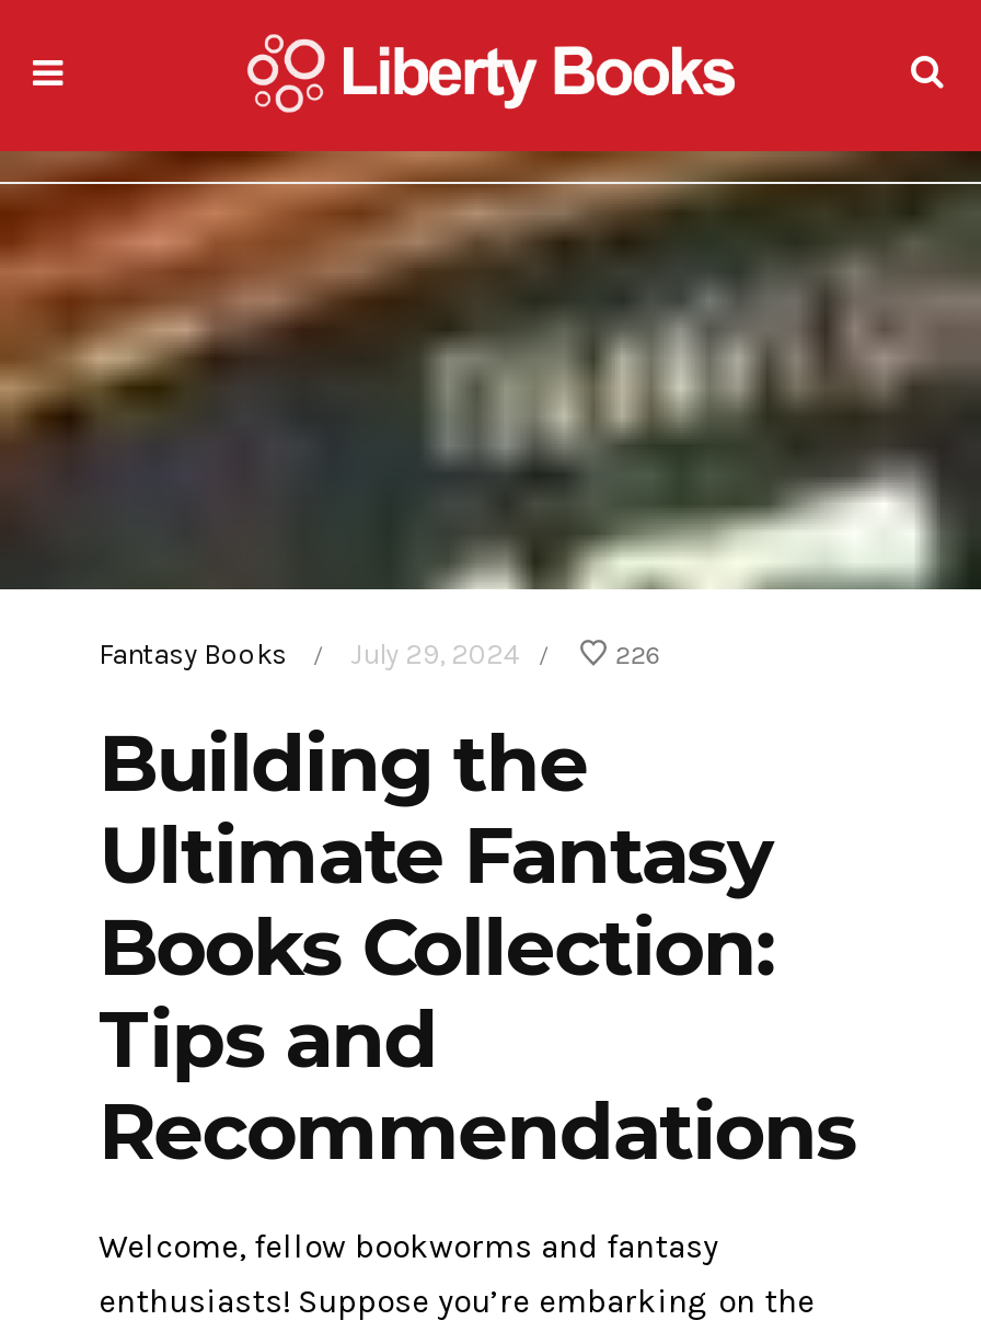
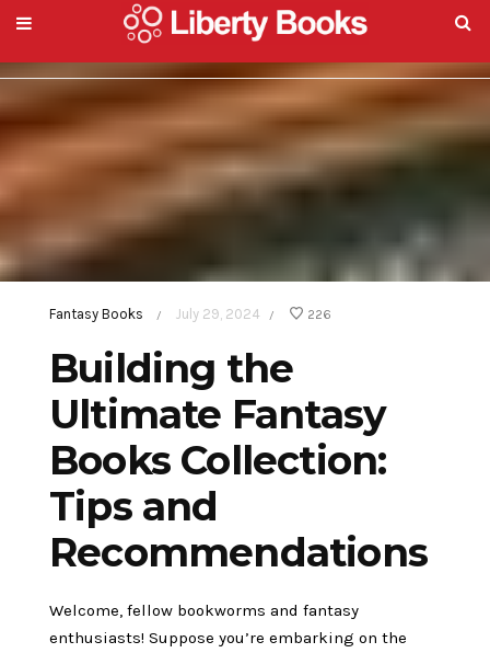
- [image]
+ [image]
